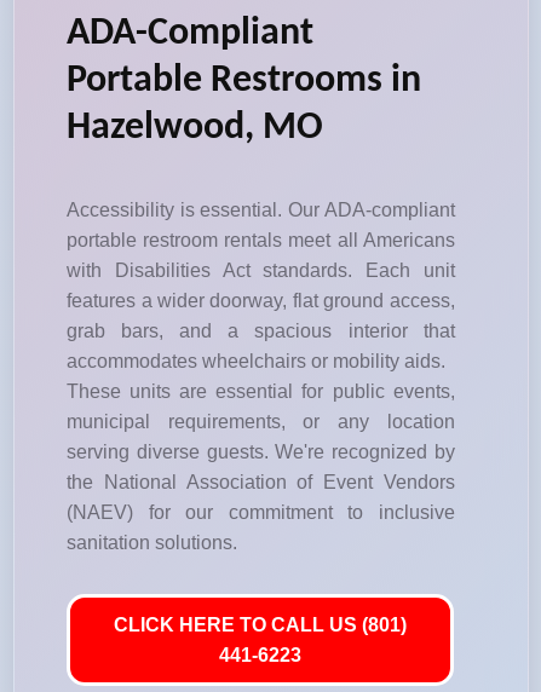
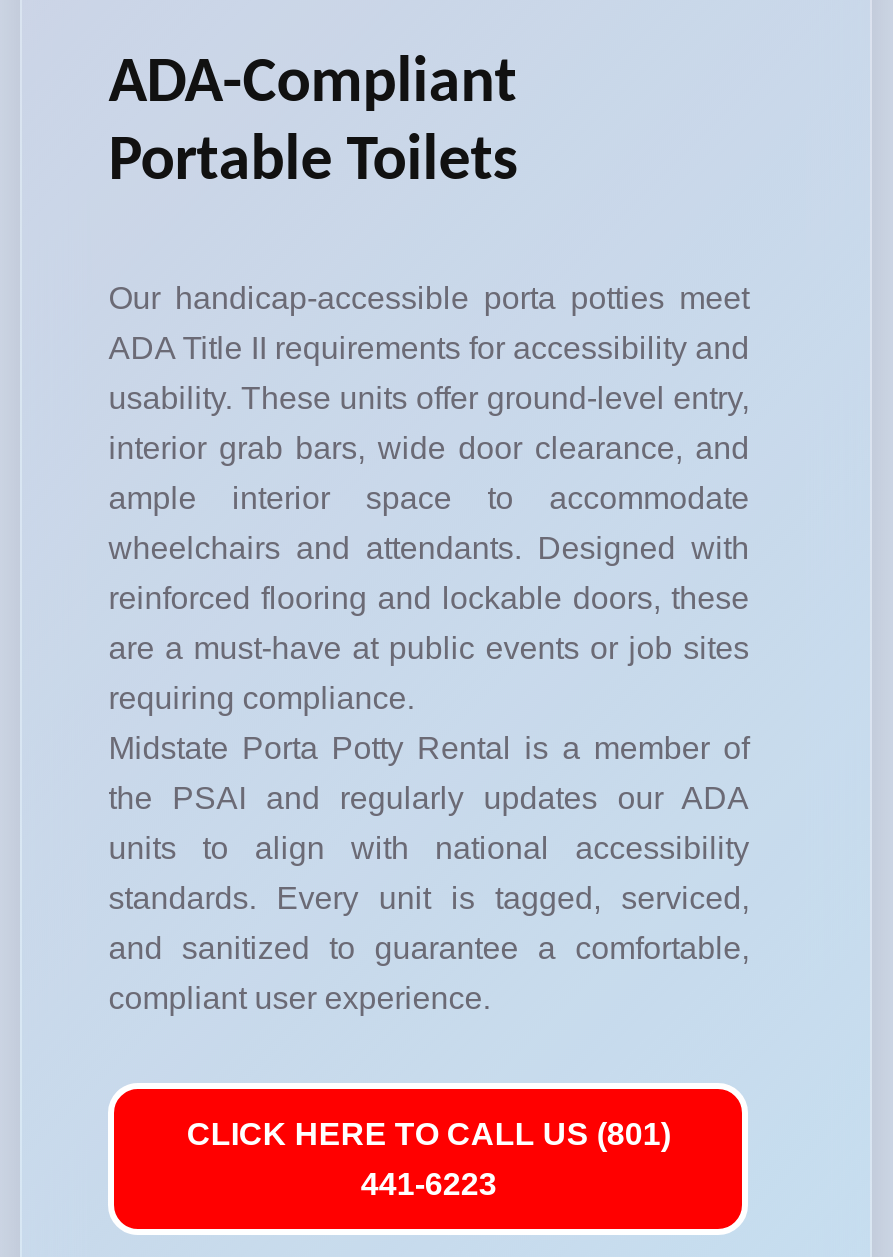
- Portable Restrooms in
- Hazelwood, MO
- Accessibility is essential. Our ADA-compliant
- portable restroom rentals meet all Americans
- with Disabilities Act standards. Each unit
- features a wider doorway, flat ground access,
- grab bars, and a spacious interior that
- accommodates wheelchairs or mobility aids.
- These units are essential for public events,
- municipal requirements, or any location
- serving diverse guests. We're recognized by
- the National Association of Event Vendors
- (NAEV) for our commitment to inclusive
- sanitation solutions.
+ Portable Toilets
+ Our handicap-accessible porta potties meet
+ ADA Title II requirements for accessibility and
+ usability. These units offer ground-level entry,
+ interior grab bars, wide door clearance, and
+ ample interior space to accommodate
+ wheelchairs and attendants. Designed with
+ reinforced flooring and lockable doors, these
+ are a must-have at public events or job sites
+ requiring compliance.
+ Midstate Porta Potty Rental is a member of
+ the PSAI and regularly updates our ADA
+ units to align with national accessibility
+ standards. Every unit is tagged, serviced,
+ and sanitized to guarantee a comfortable,
+ compliant user experience.
